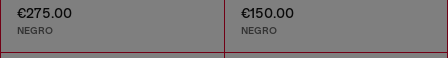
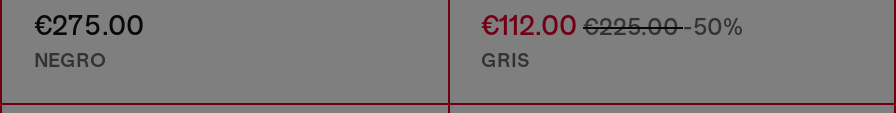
- €150.00
- NEGRO
+ €112.00 €225.00-50%
+ GRIS
